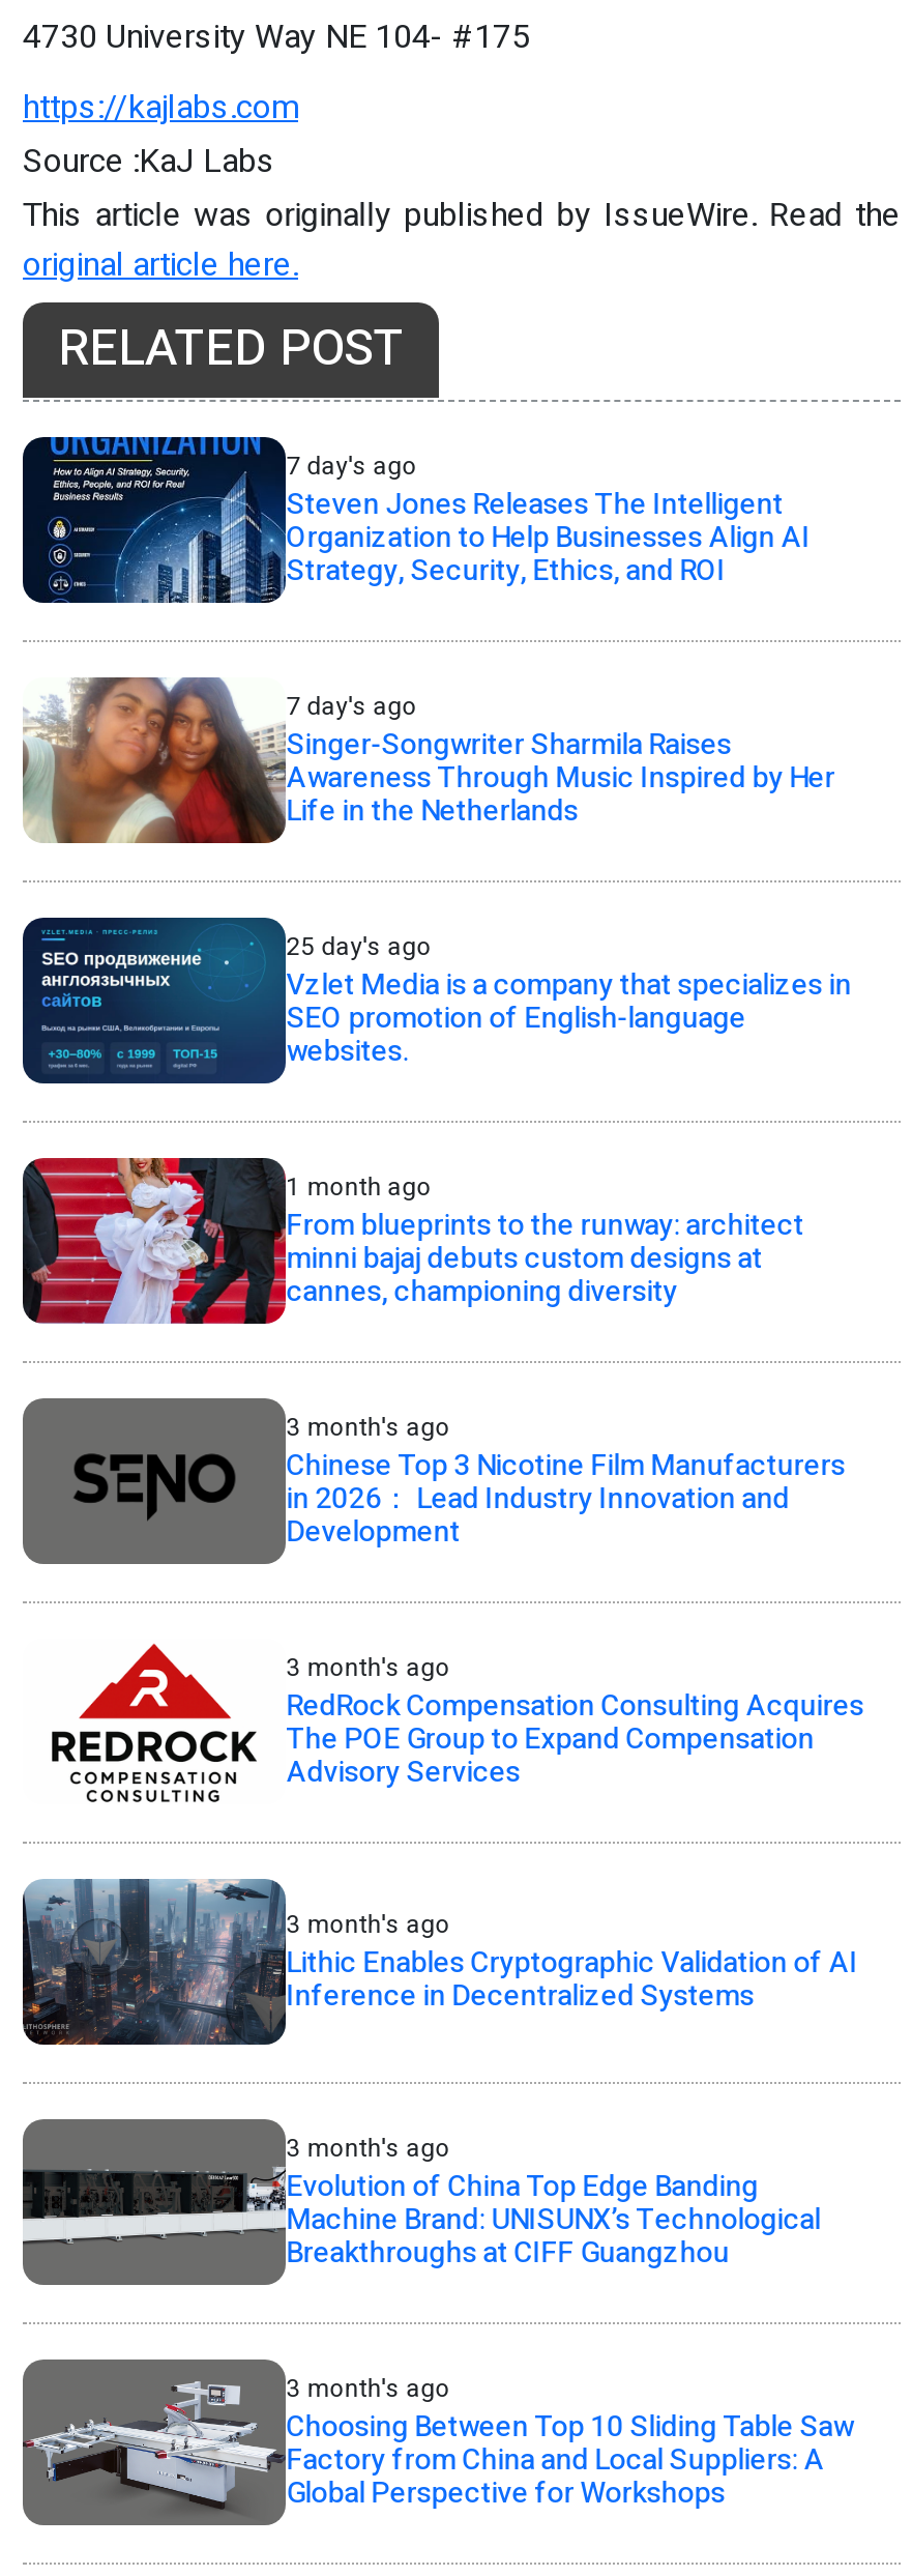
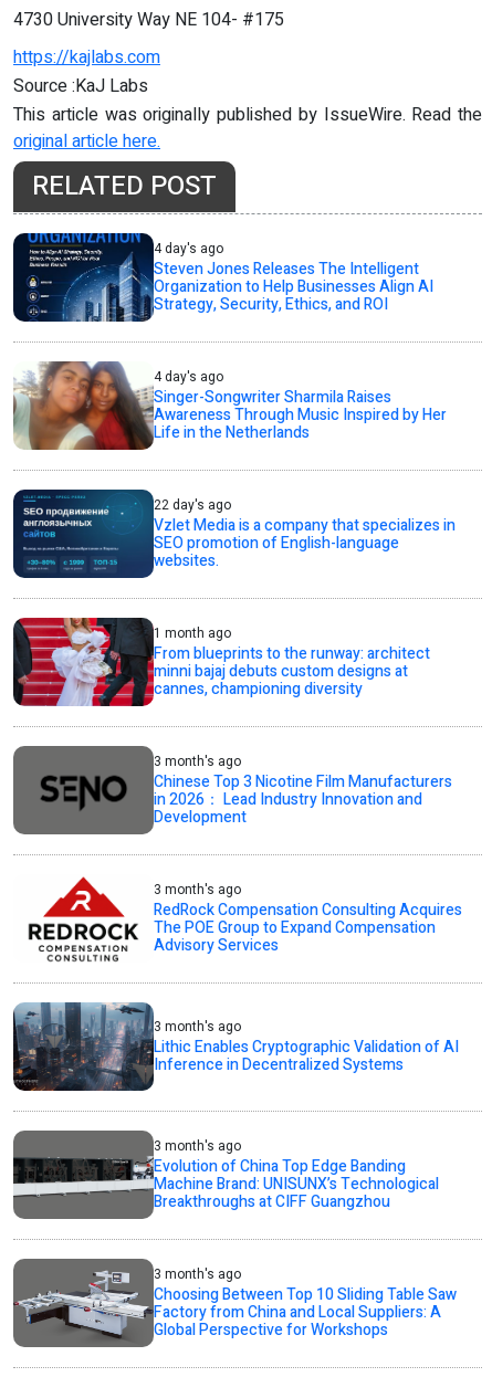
- 7 day's ago
+ 4 day's ago

- 7 day's ago
+ 4 day's ago

- 25 day's ago
+ 22 day's ago
